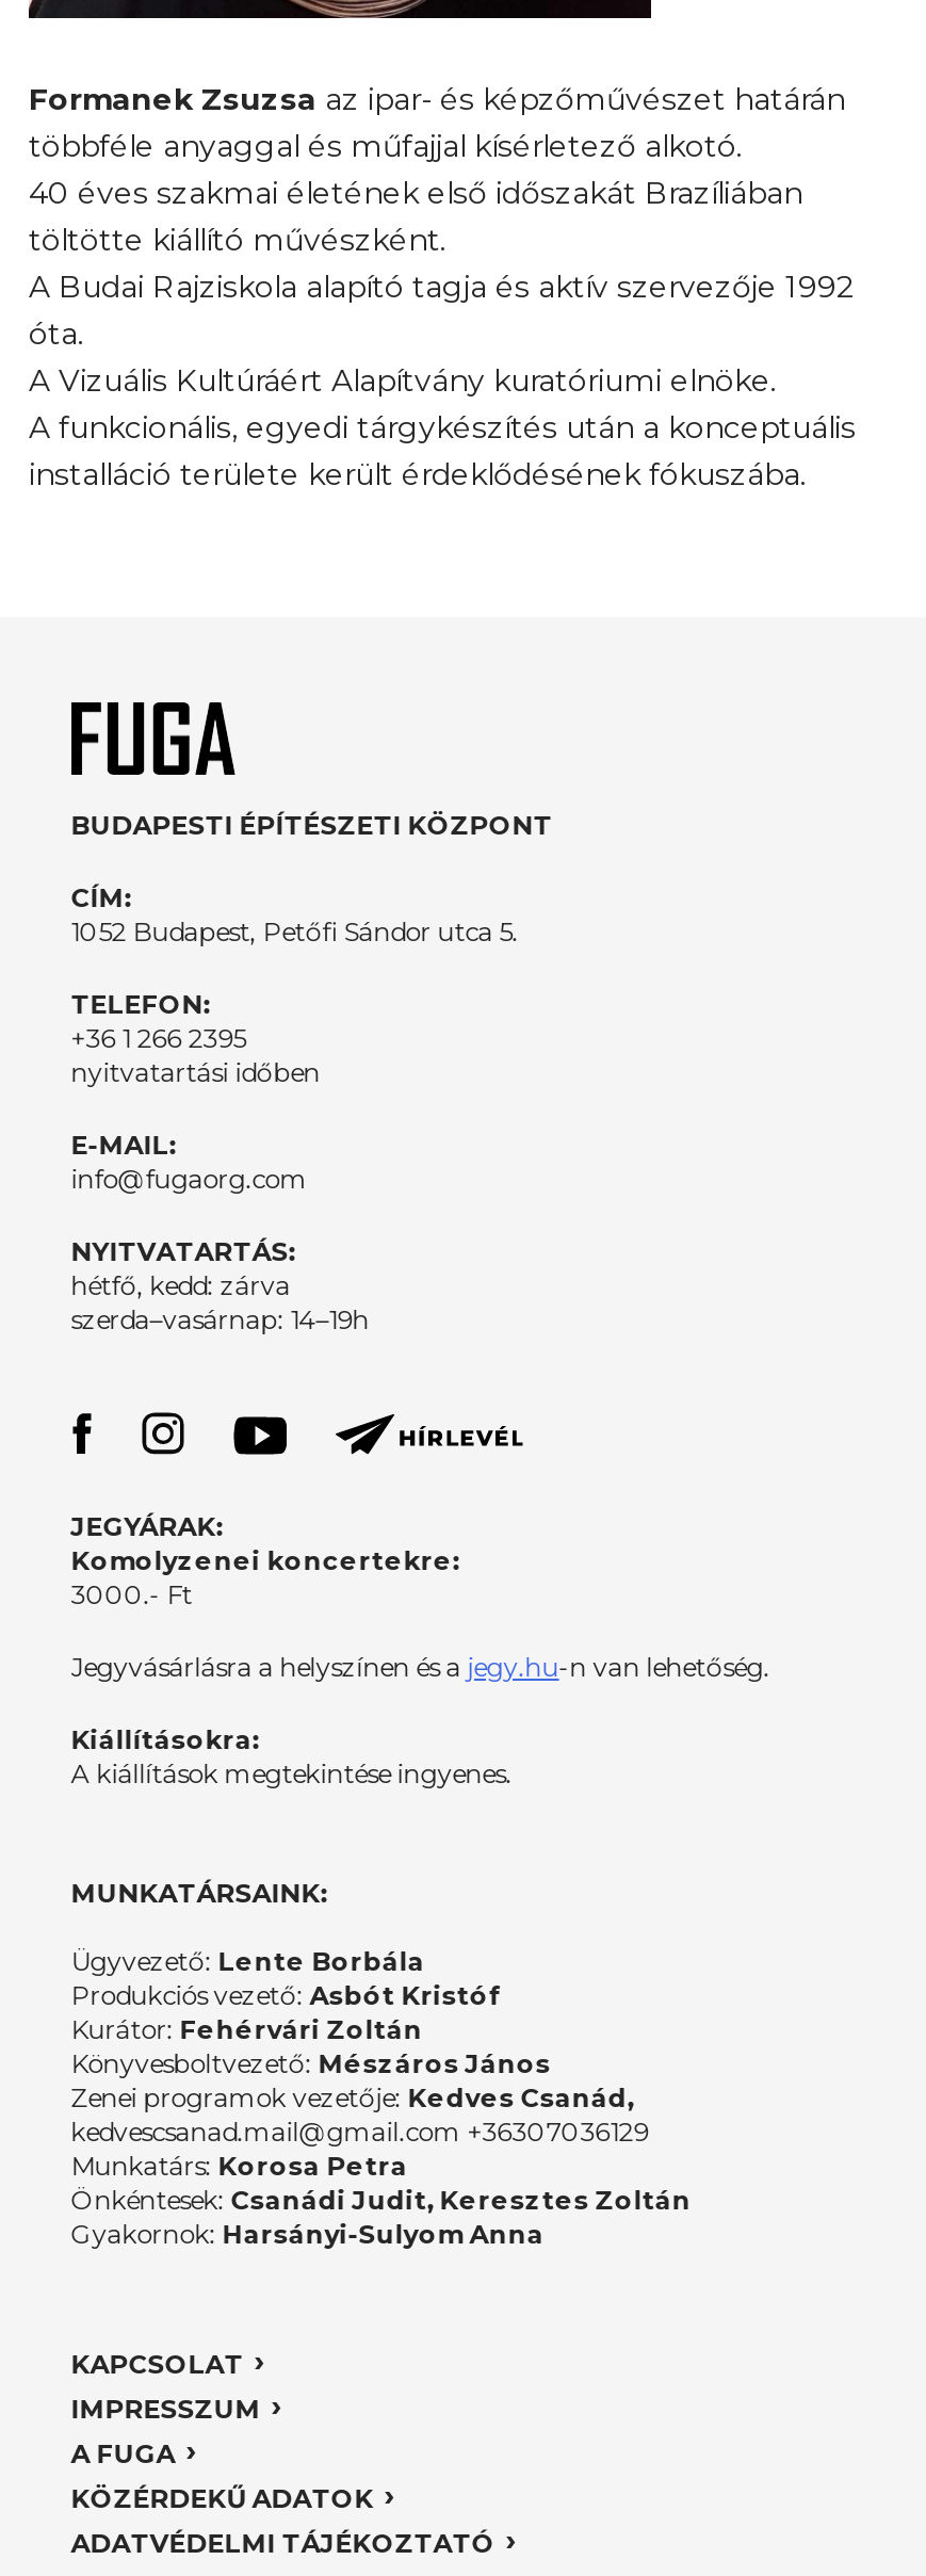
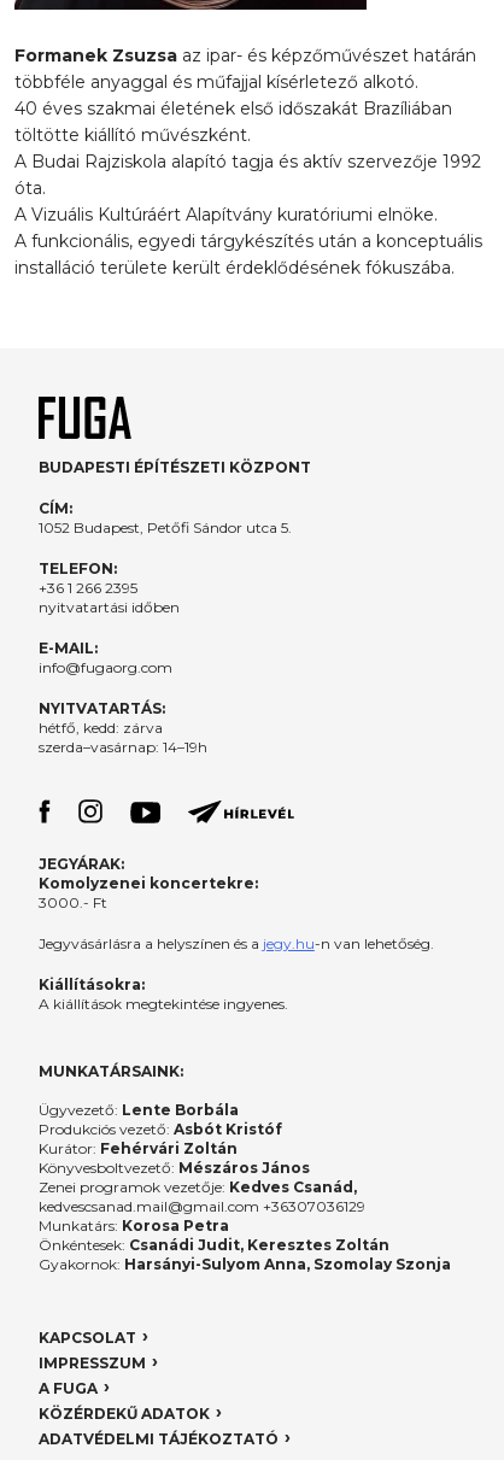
- Gyakornok: Harsányi-Sulyom Anna
+ Gyakornok: Harsányi-Sulyom Anna, Szomolay Szonja
